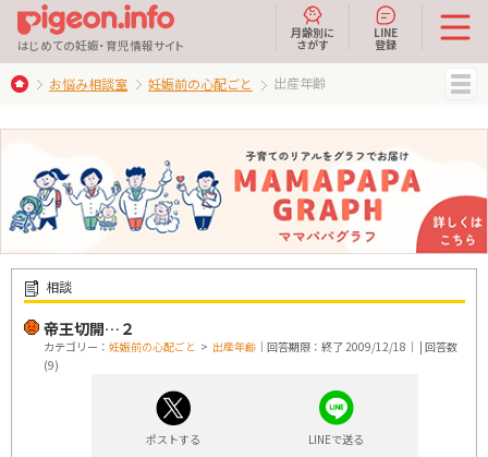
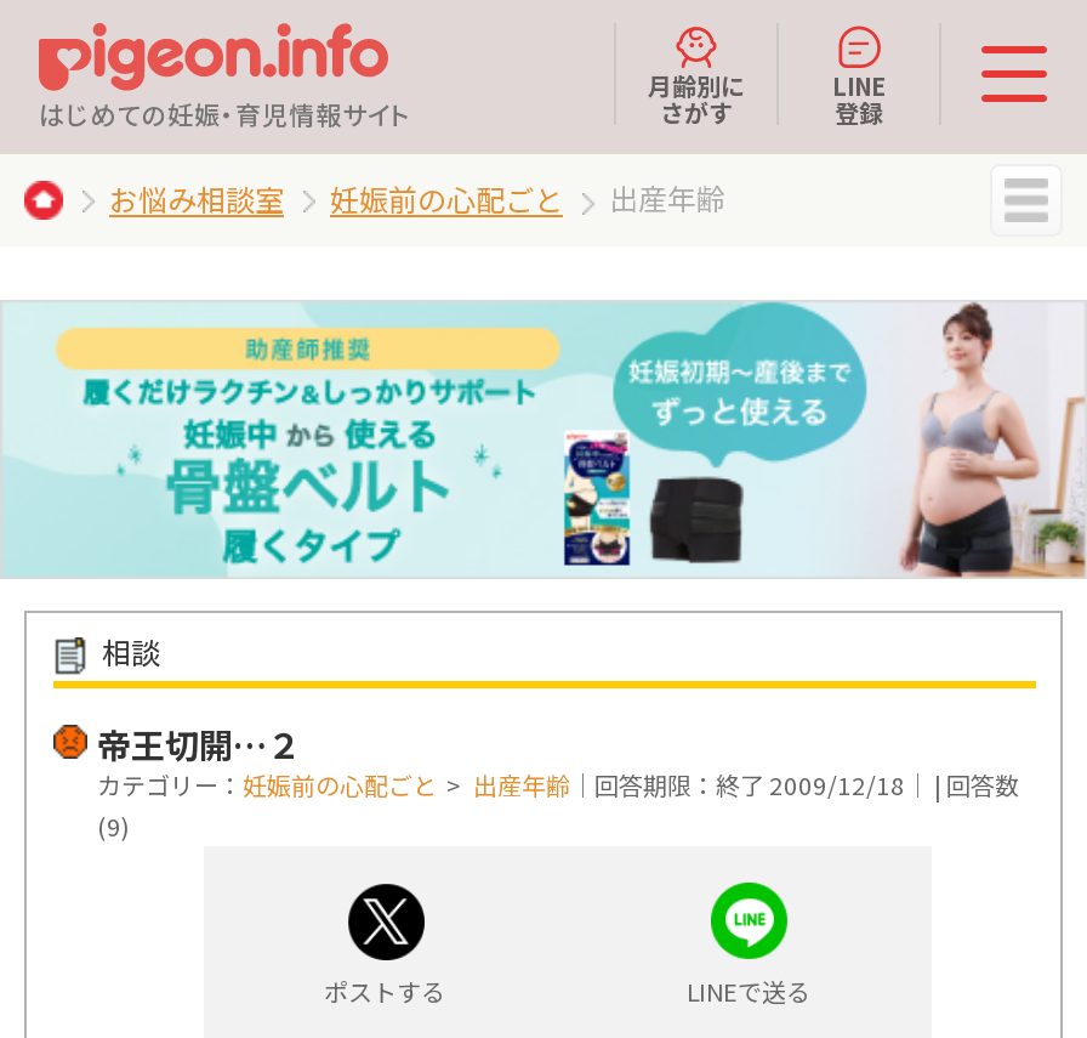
- [image]
+ [image]
